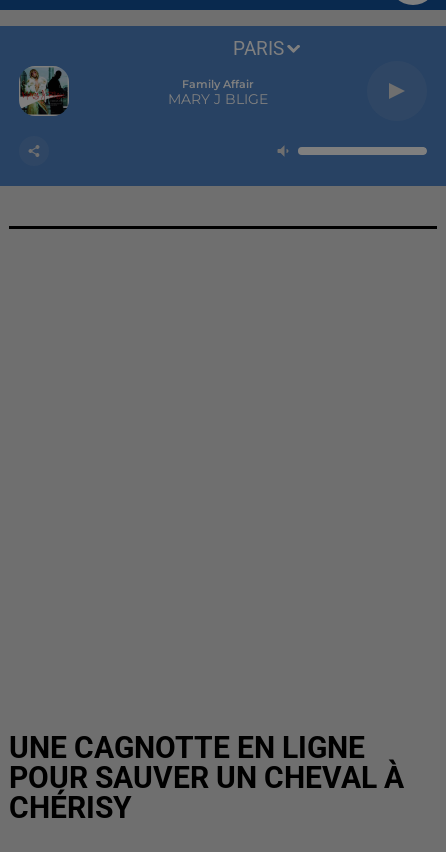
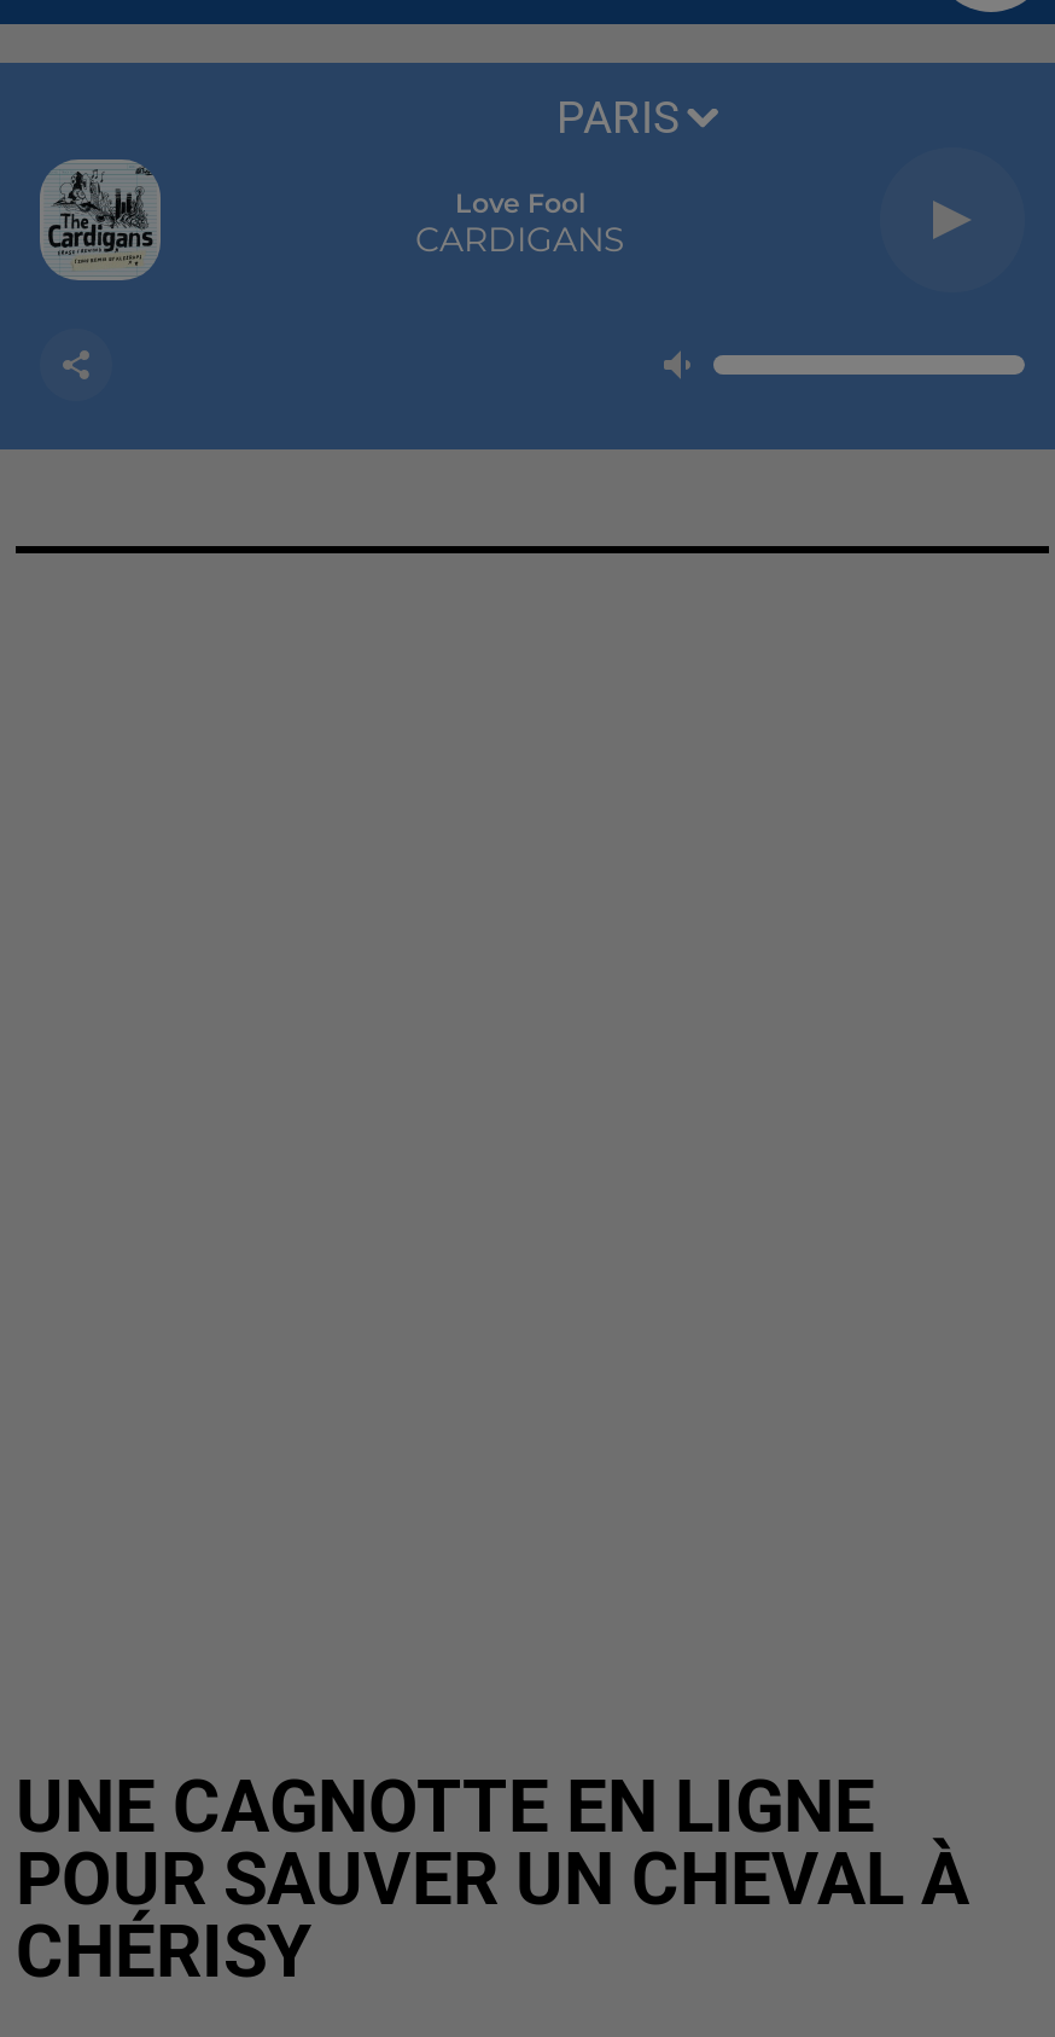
- [image]
+ [image]

- Family Affair
- MARY J BLIGE
+ Love Fool
+ CARDIGANS
